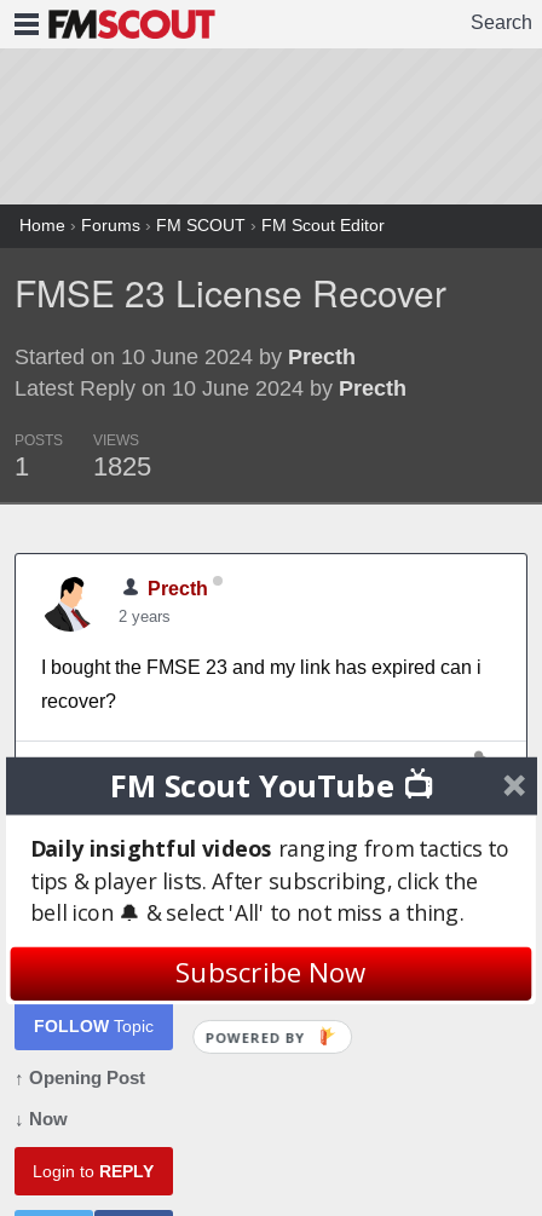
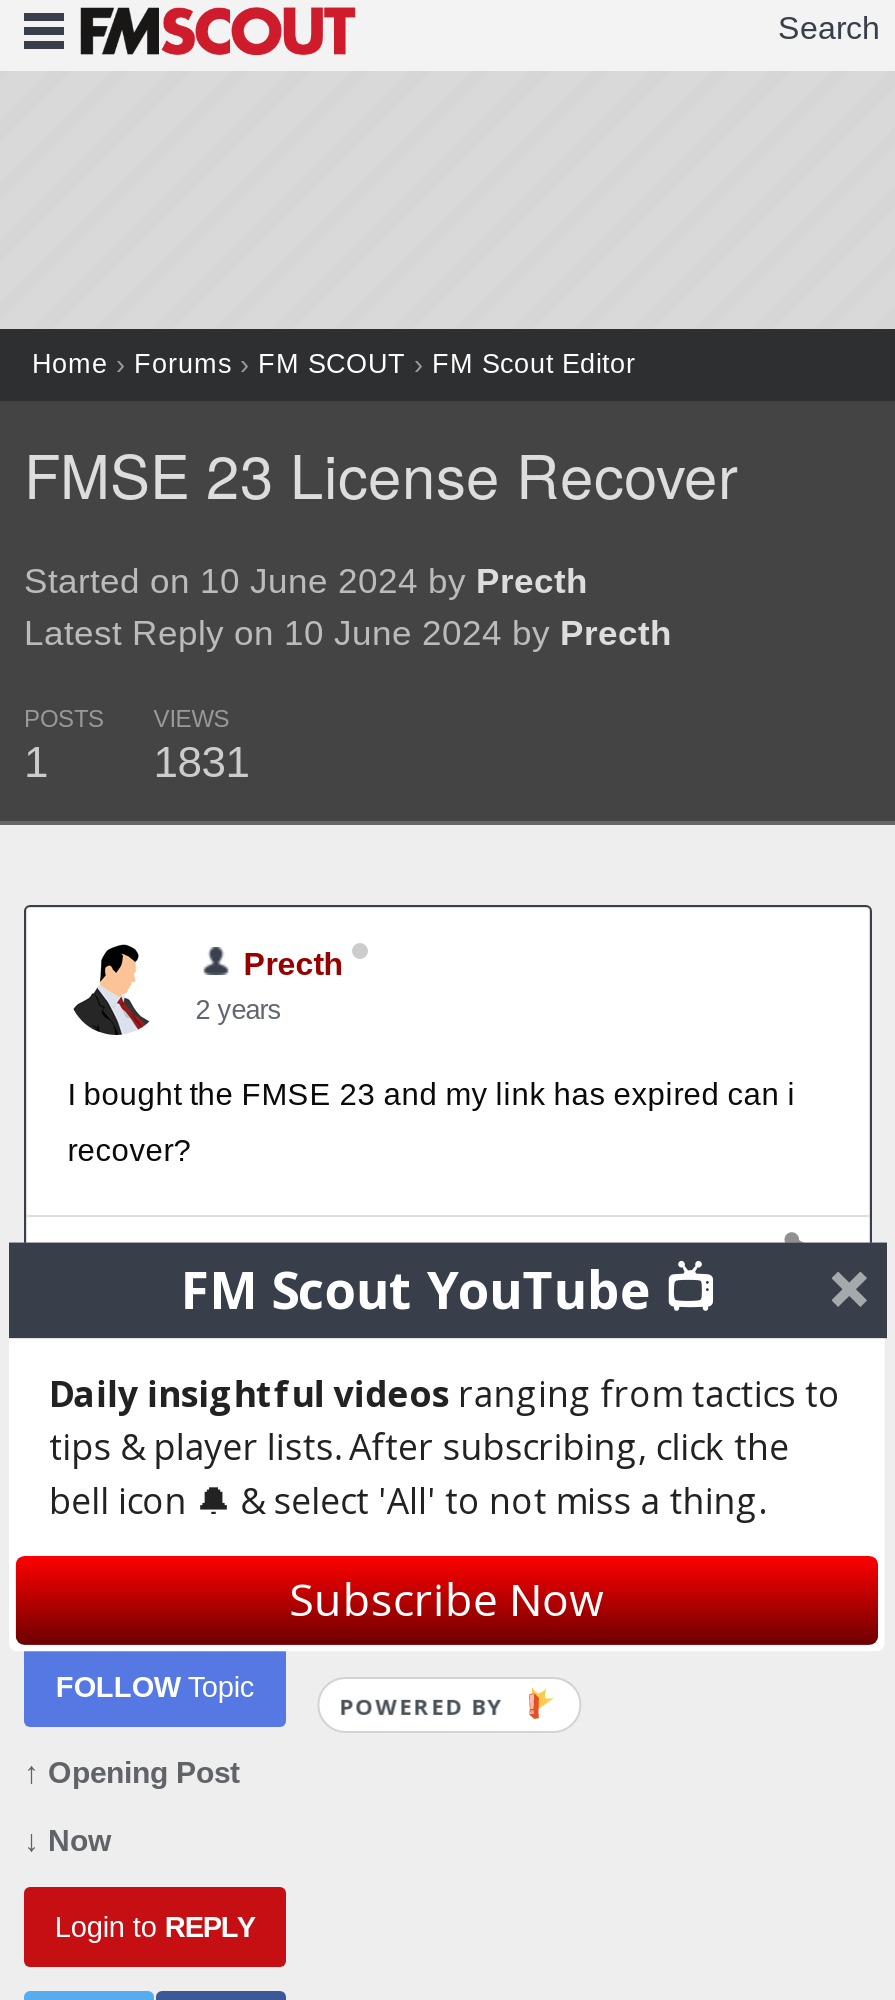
- 1825
+ 1831
